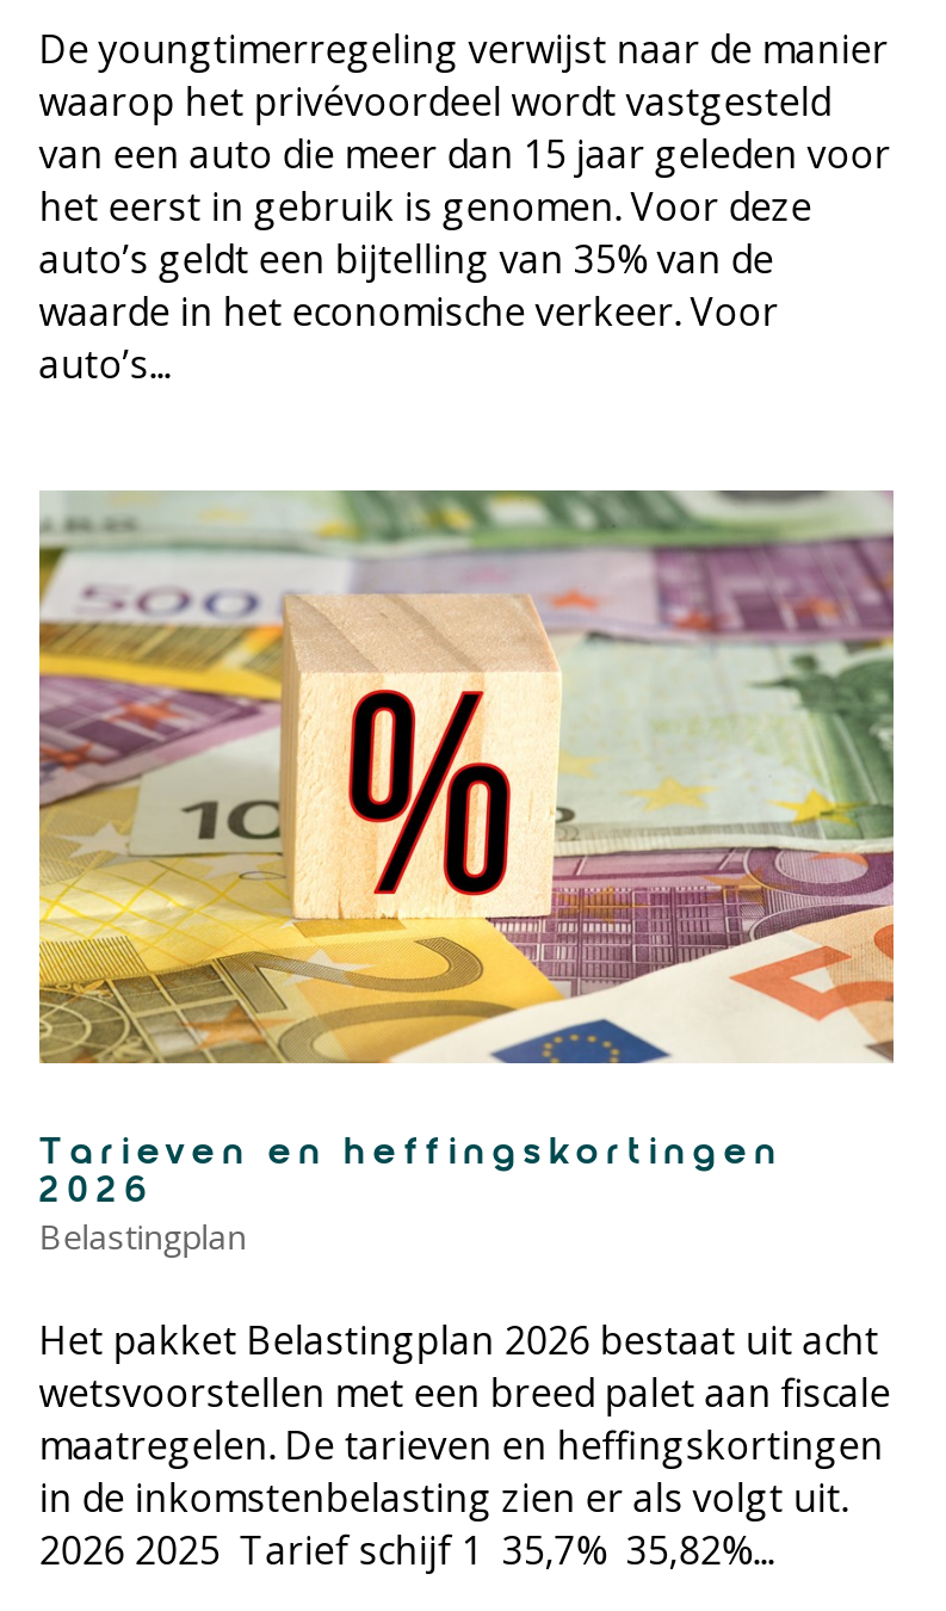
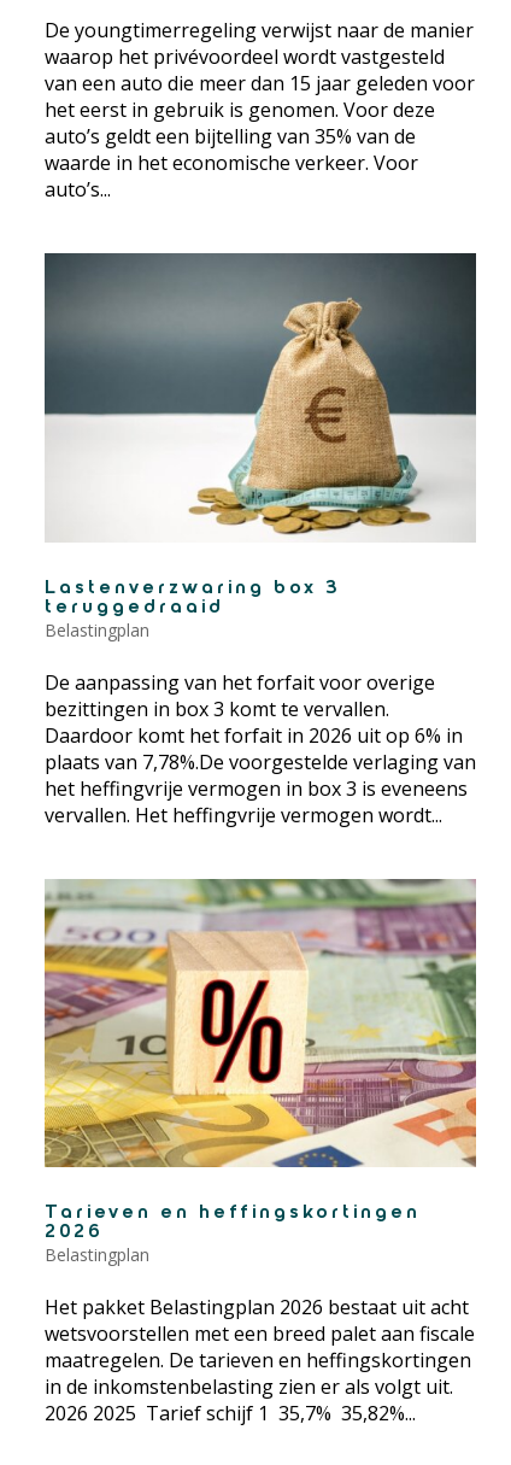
+ [image]
+ Lastenverzwaring box 3
+ teruggedraaid
+ Belastingplan
+ De aanpassing van het forfait voor overige
+ bezittingen in box 3 komt te vervallen.
+ Daardoor komt het forfait in 2026 uit op 6% in
+ plaats van 7,78%.De voorgestelde verlaging van
+ het heffingvrije vermogen in box 3 is eveneens
+ vervallen. Het heffingvrije vermogen wordt...
